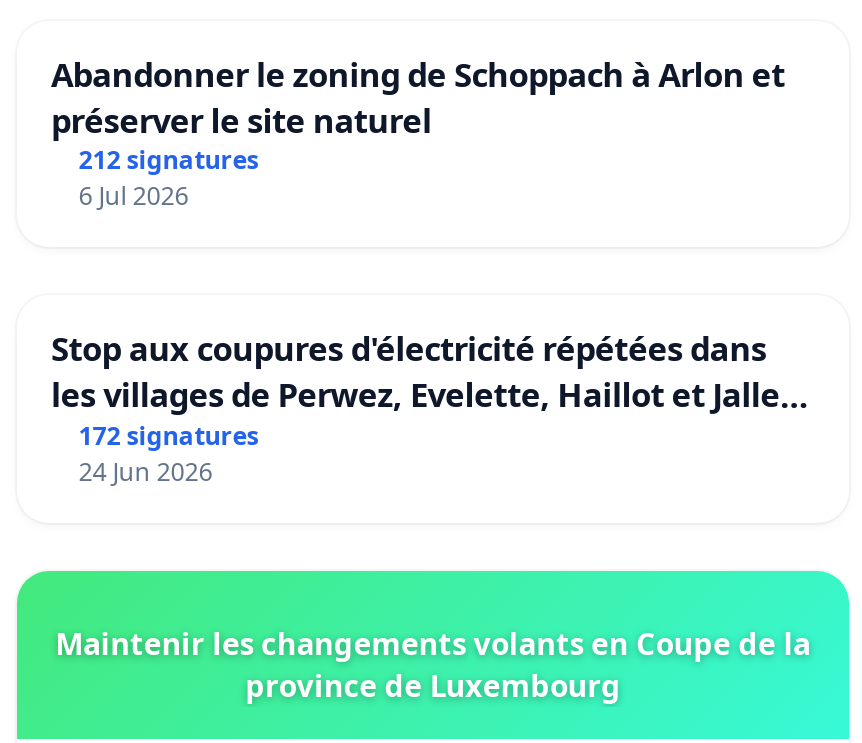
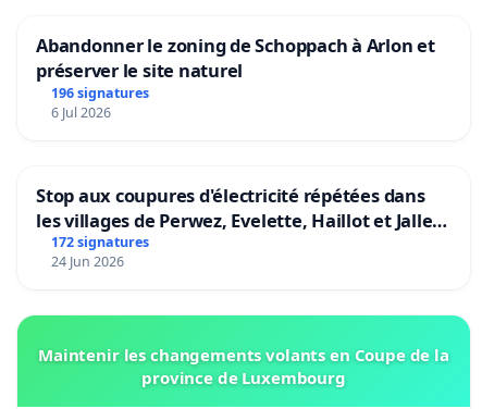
- 212 signatures
+ 196 signatures
